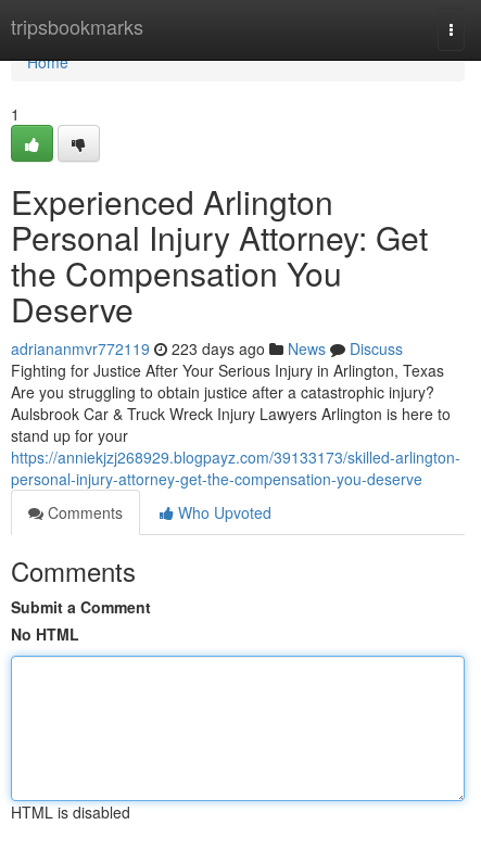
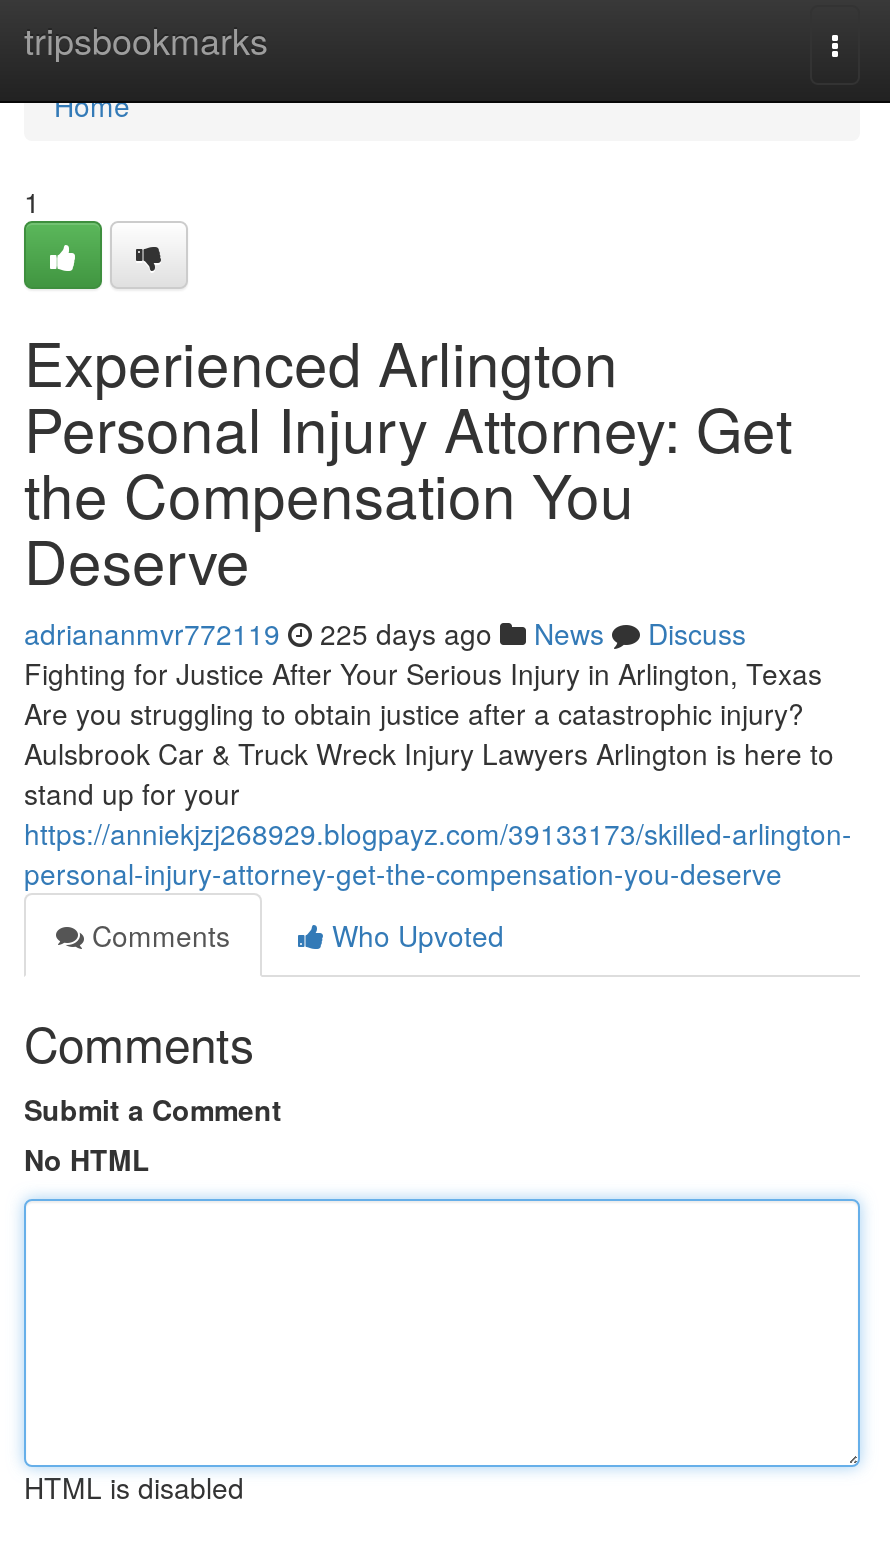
- adriananmvr772119 223 days ago News Discuss
+ adriananmvr772119 225 days ago News Discuss
